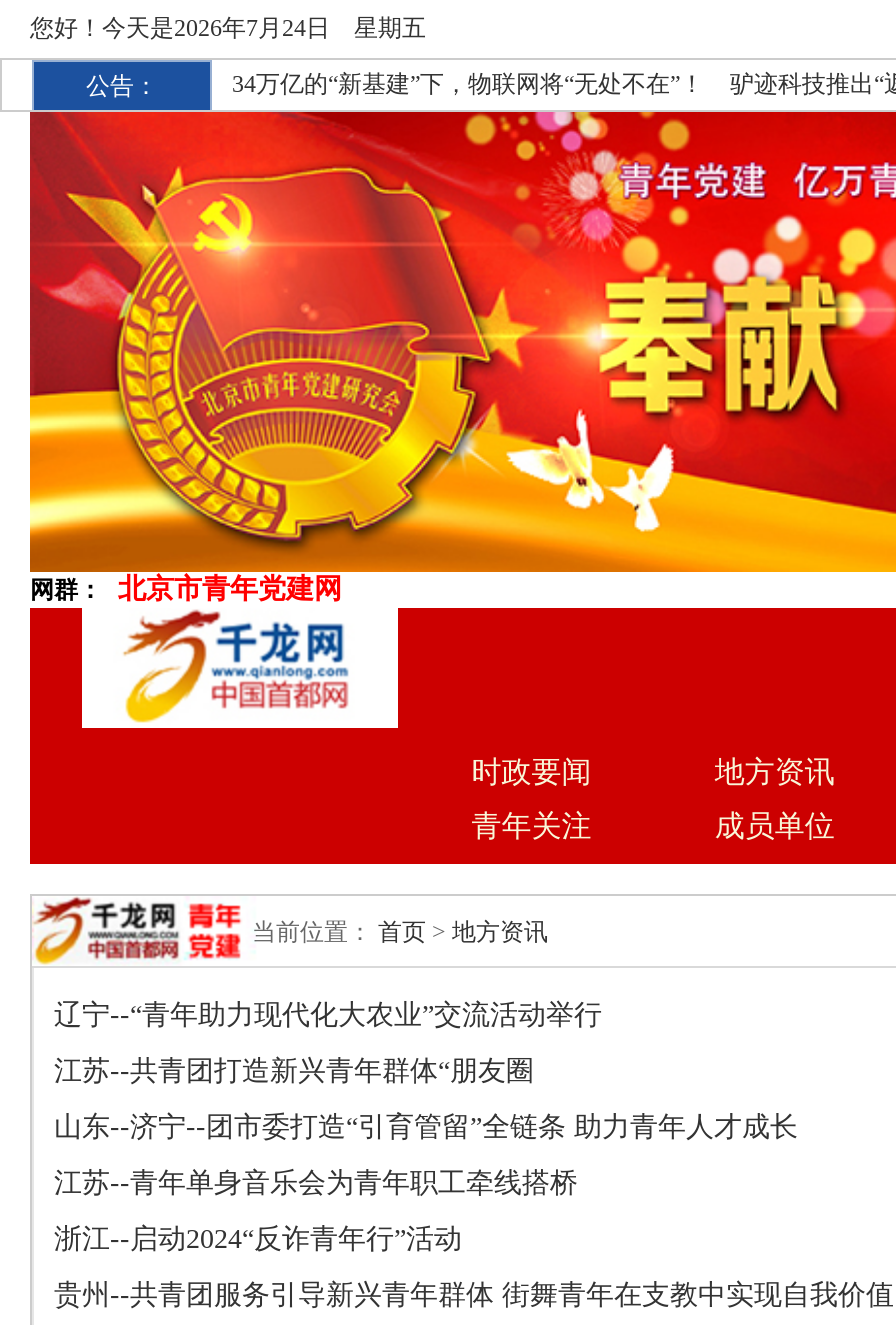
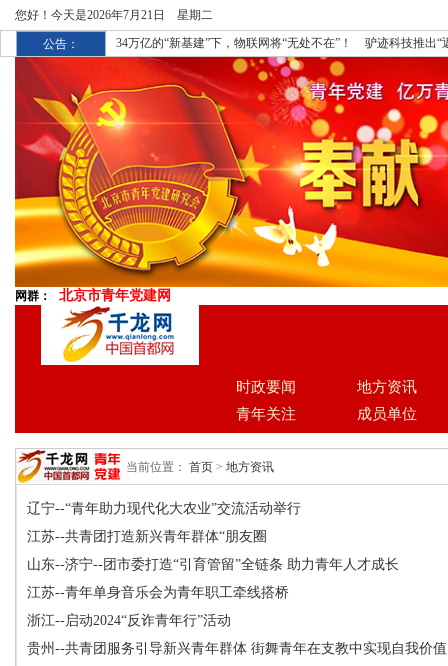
- 您好！今天是2026年7月24日 星期五
+ 您好！今天是2026年7月21日 星期二
